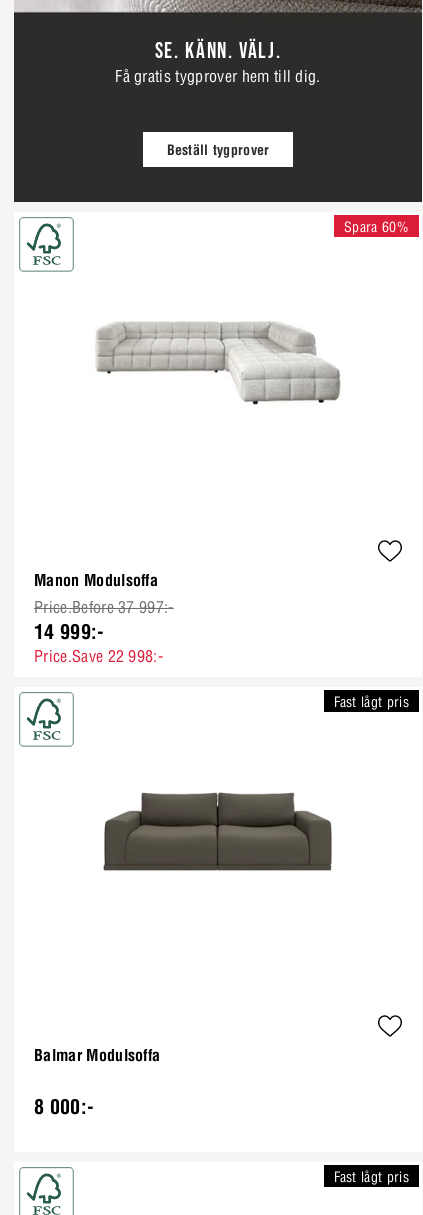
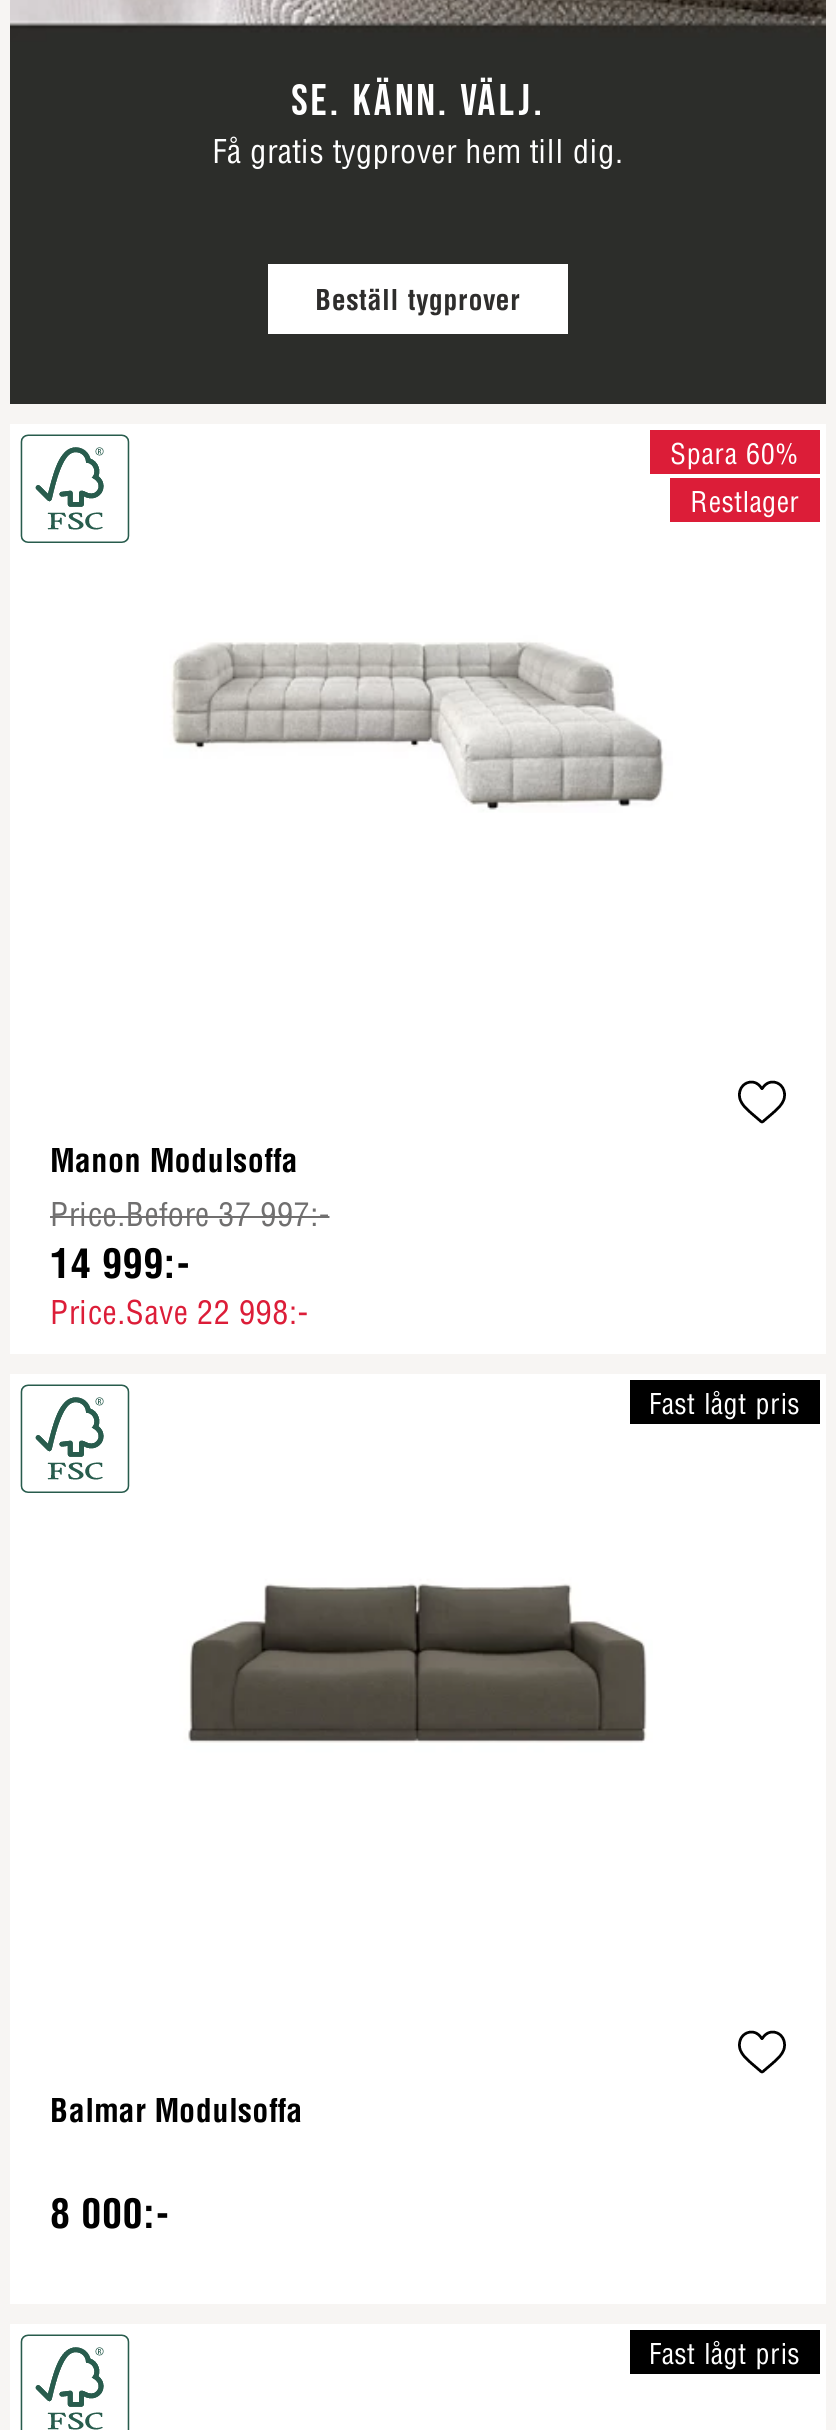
+ Restlager
